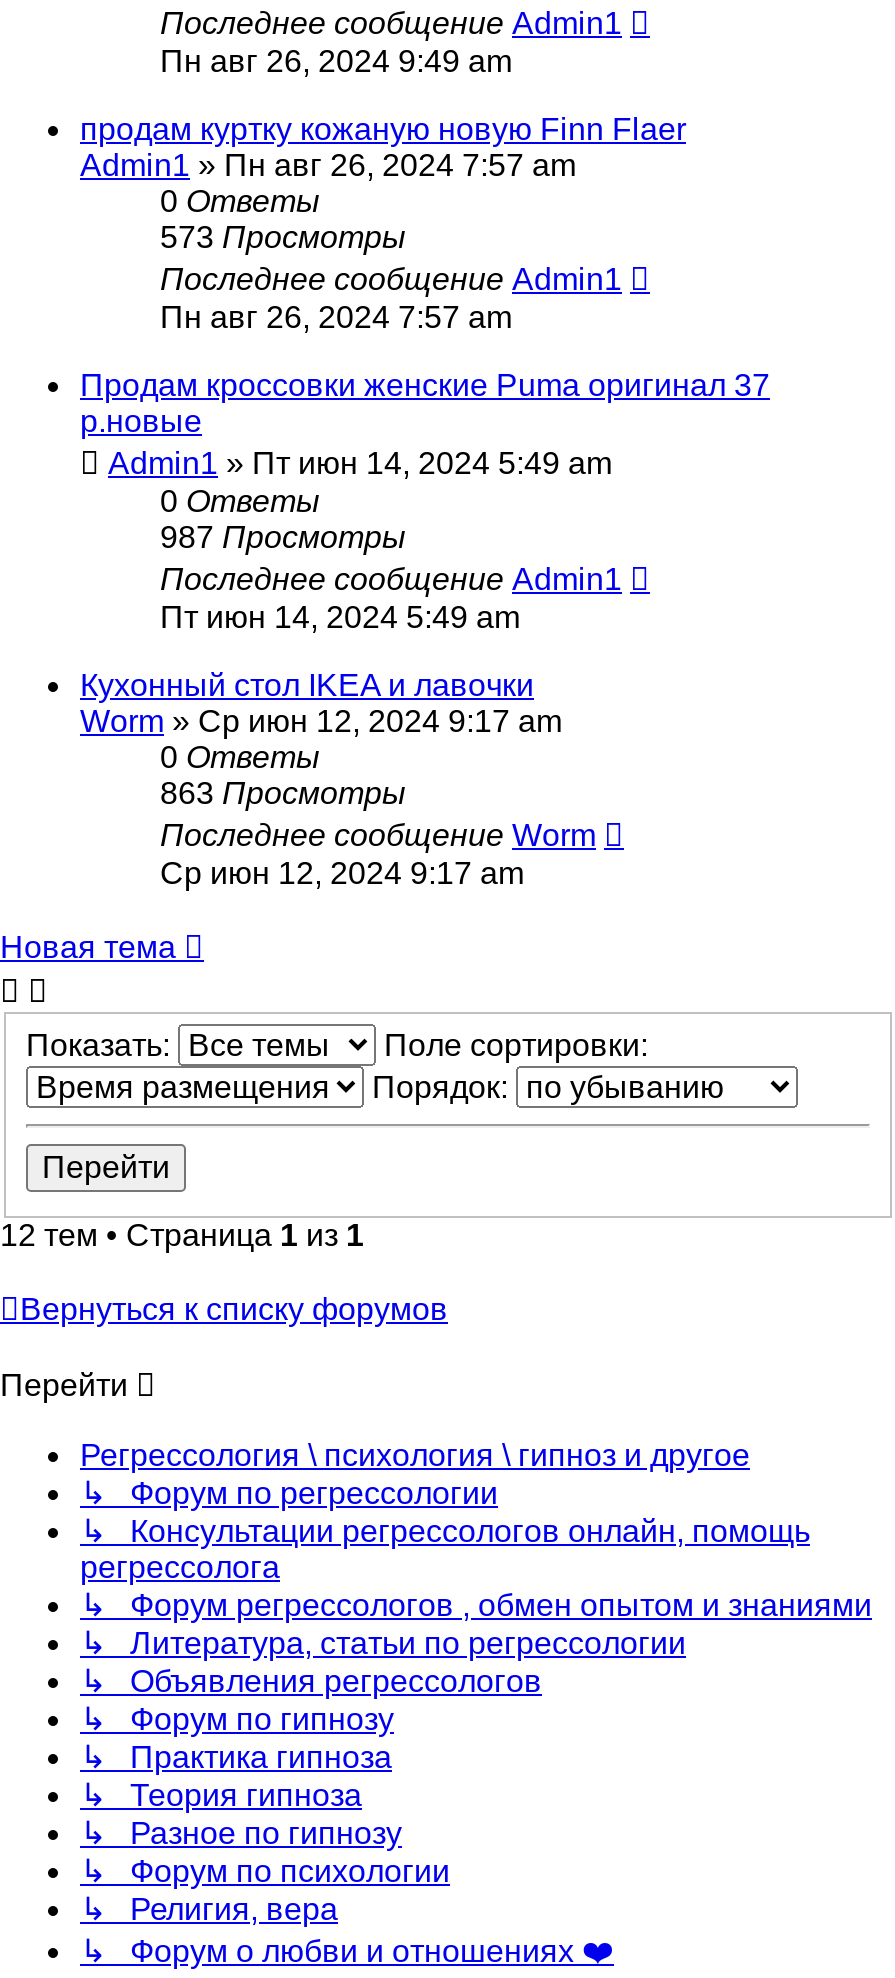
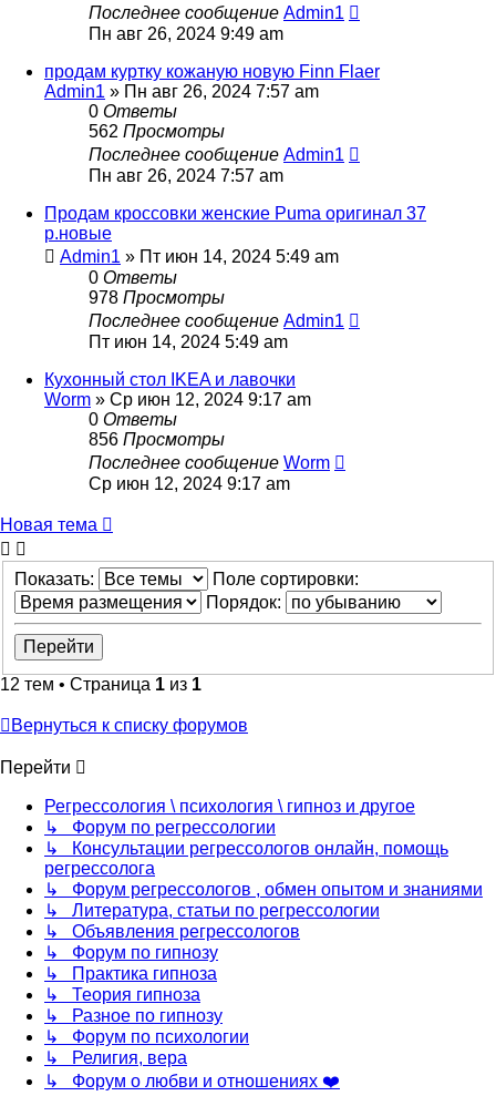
- 573 Просмотры
+ 562 Просмотры

- 987 Просмотры
+ 978 Просмотры

- 863 Просмотры
+ 856 Просмотры
